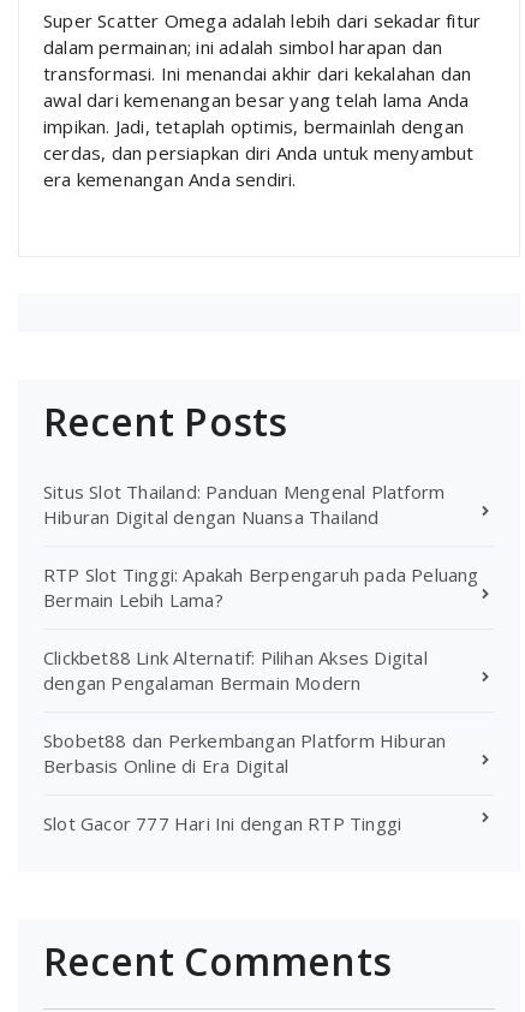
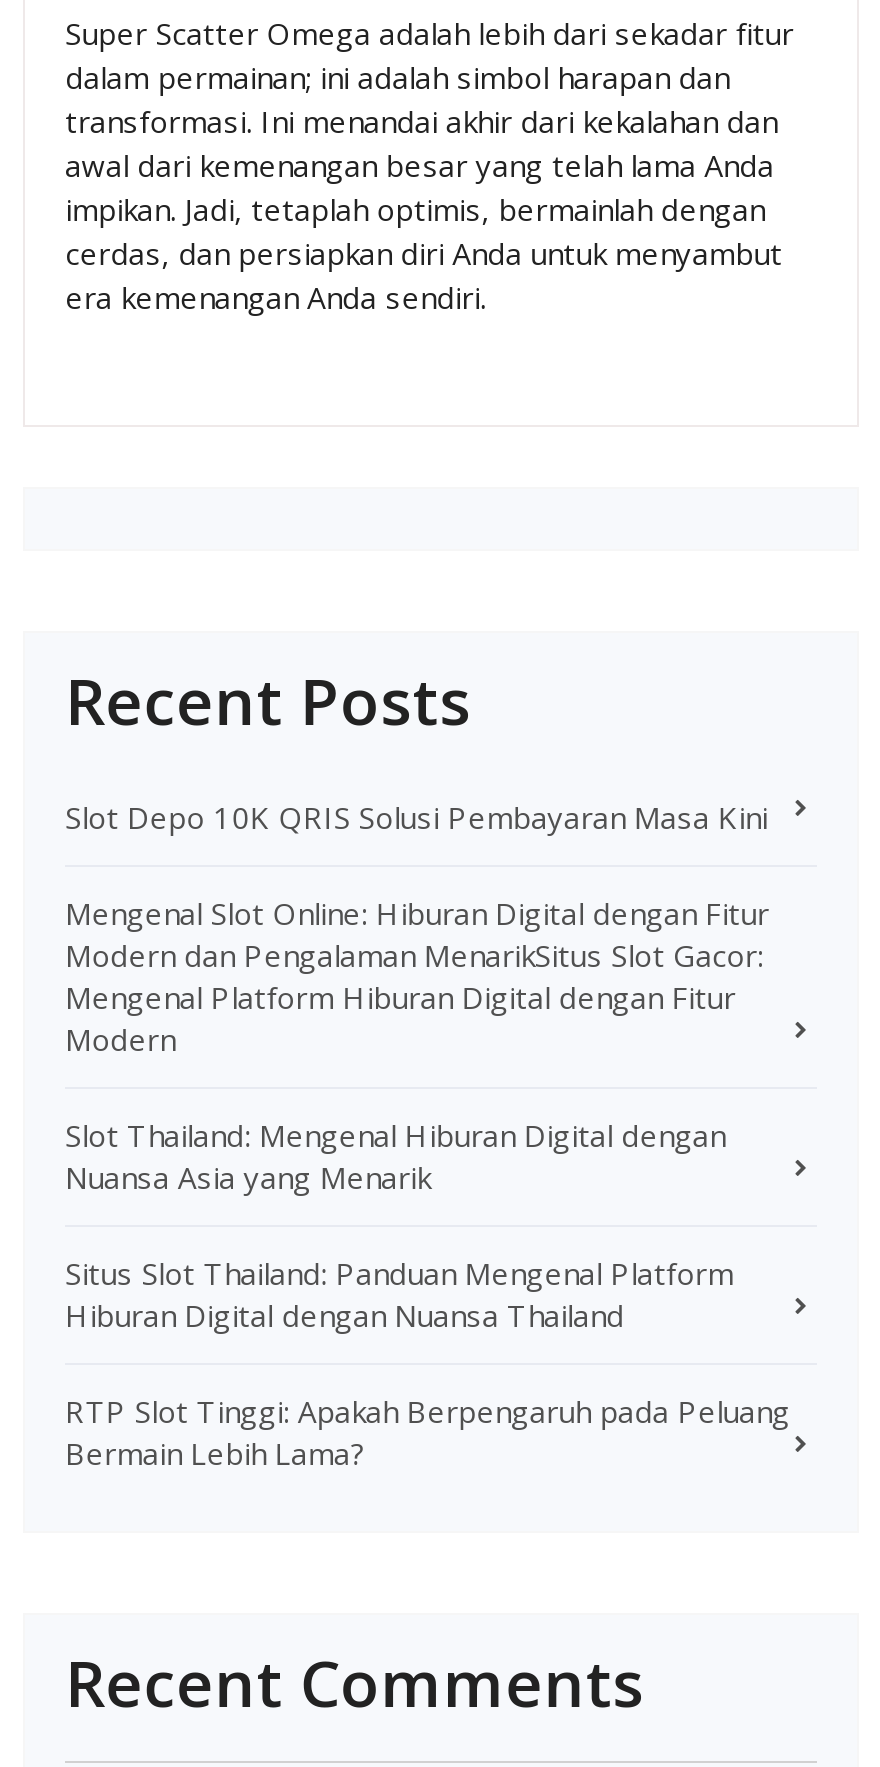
+ Slot Depo 10K QRIS Solusi Pembayaran Masa Kini
+ Mengenal Slot Online: Hiburan Digital dengan Fitur
+ Modern dan Pengalaman MenarikSitus Slot Gacor:
+ Mengenal Platform Hiburan Digital dengan Fitur
+ Modern
+ Slot Thailand: Mengenal Hiburan Digital dengan
+ Nuansa Asia yang Menarik

moved down: Situs Slot Thailand: Panduan Mengenal Platform | Hiburan Digital dengan Nuansa Thailand | RTP Slot Tinggi: Apakah Berpengaruh pada Peluang | Bermain Lebih Lama?

- Clickbet88 Link Alternatif: Pilihan Akses Digital
- dengan Pengalaman Bermain Modern
- Sbobet88 dan Perkembangan Platform Hiburan
- Berbasis Online di Era Digital
- Slot Gacor 777 Hari Ini dengan RTP Tinggi
